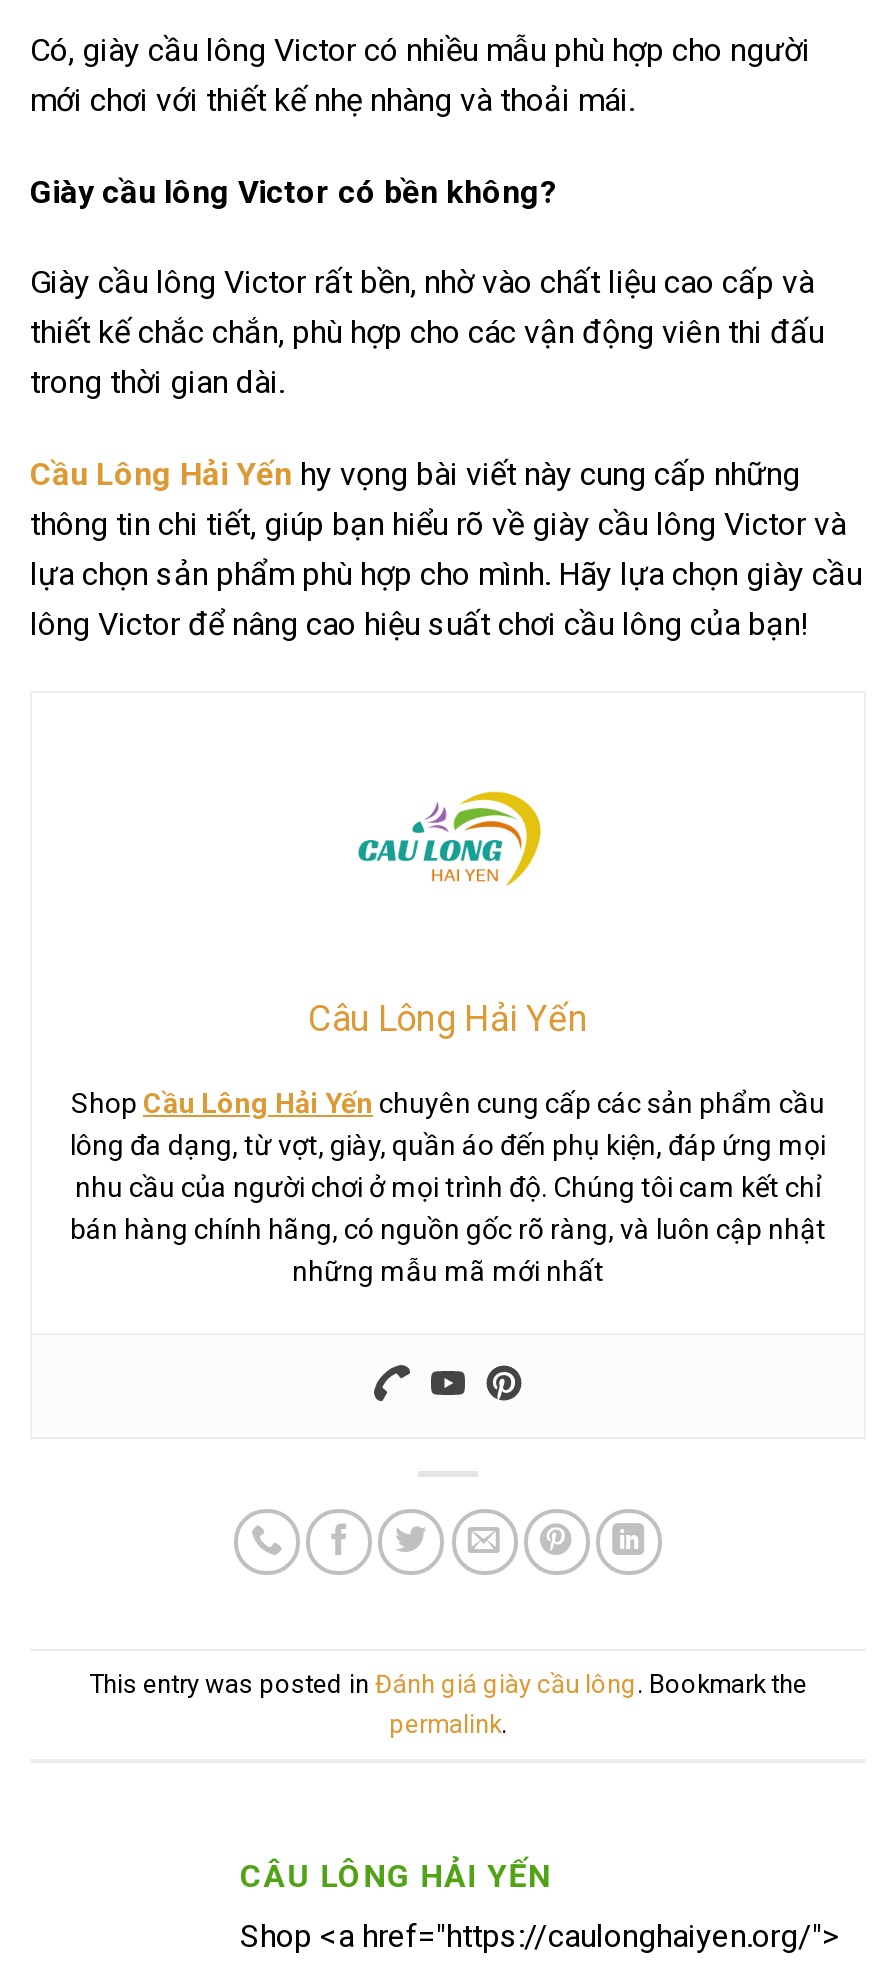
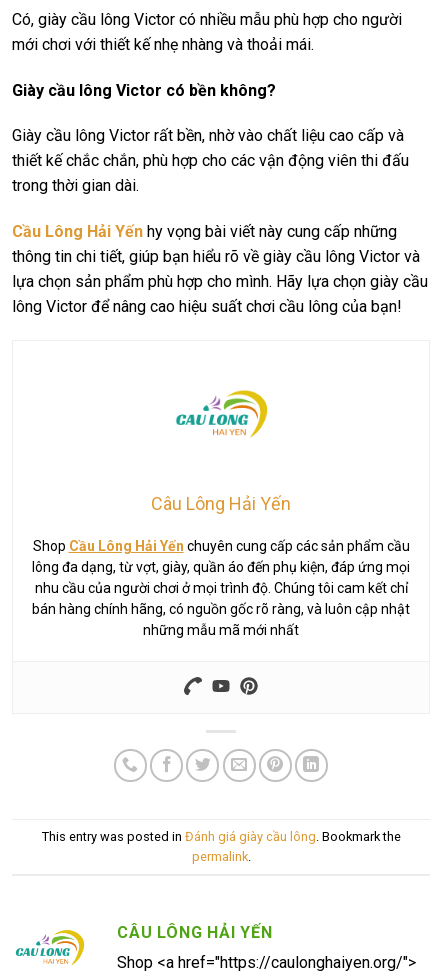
+ [image]
